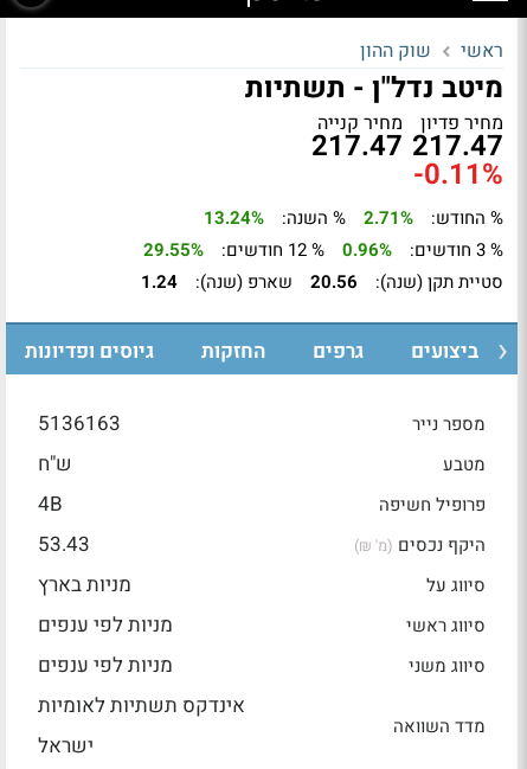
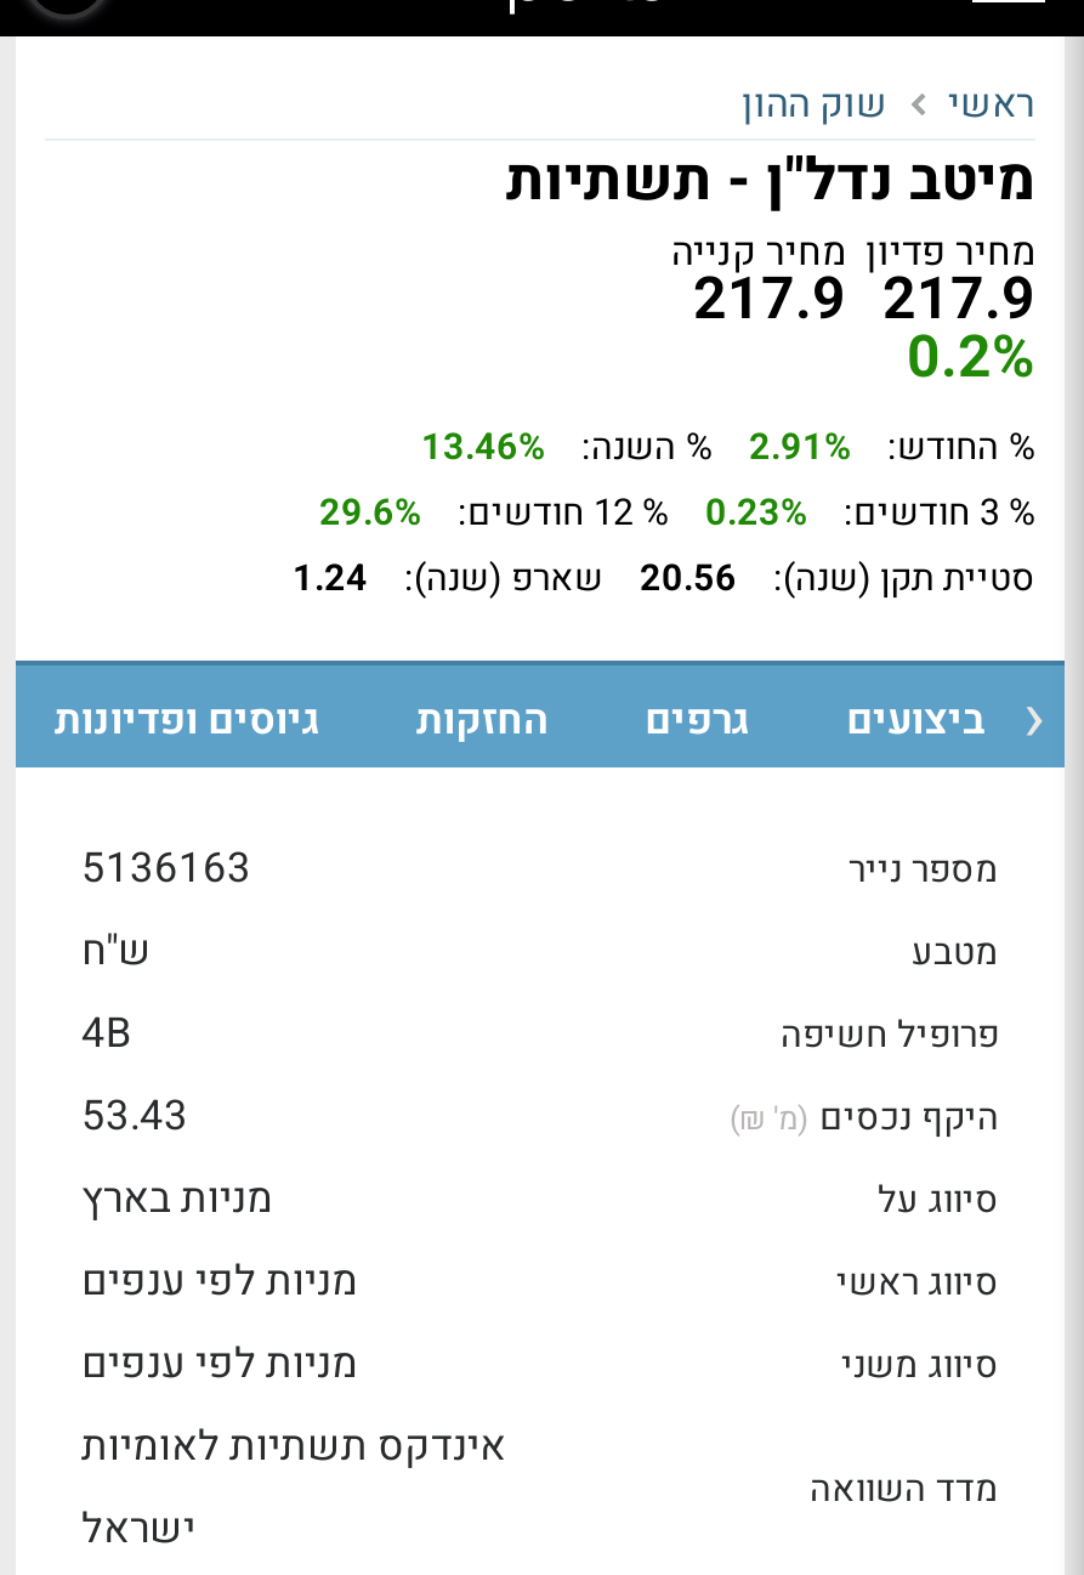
- 217.47
+ 217.9

- 217.47
+ 217.9

- -0.11%
+ 0.2%

- 13.24%
+ 13.46%

- 2.71%
+ 2.91%

- 29.55%
+ 29.6%

- 0.96%
+ 0.23%
